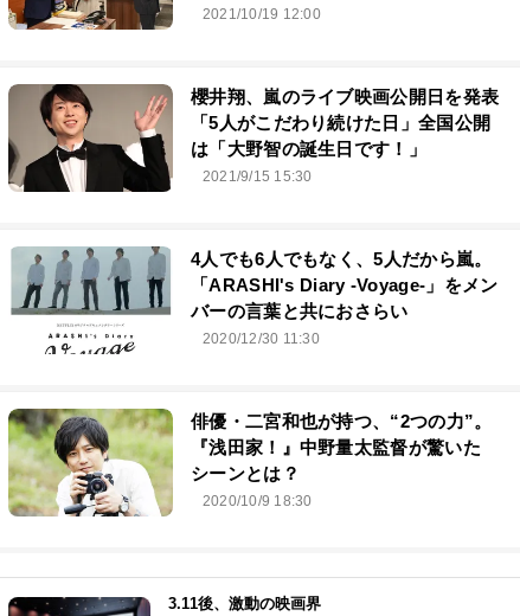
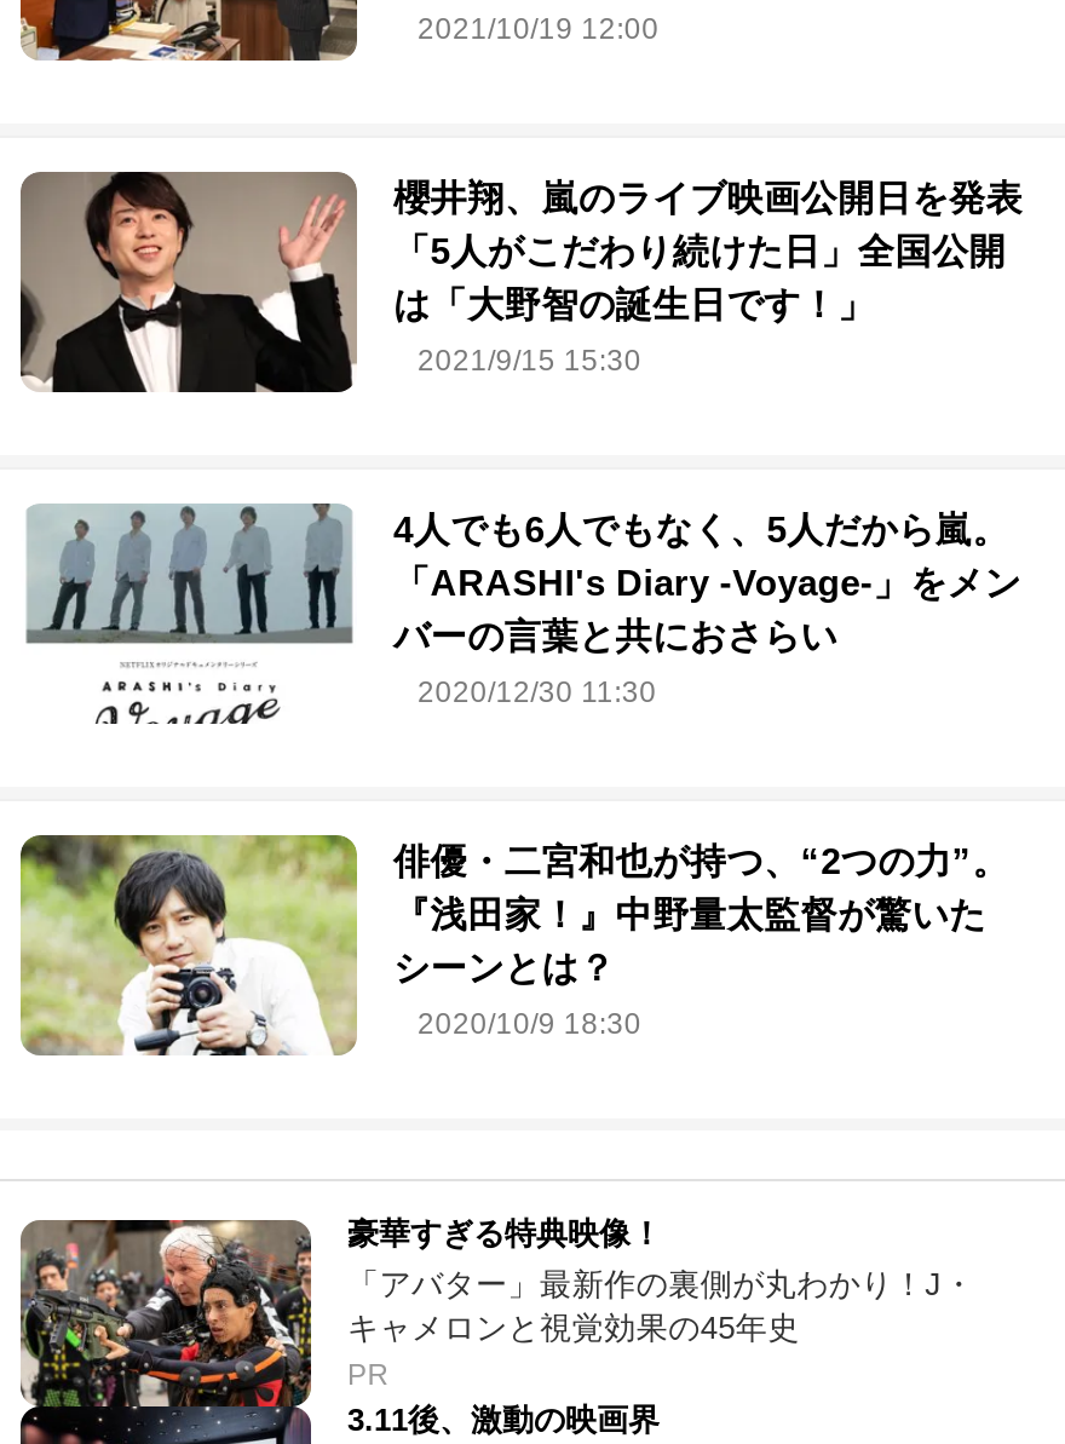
+ [image]
+ 豪華すぎる特典映像！
+ 「アバター」最新作の裏側が丸わかり！J・
+ キャメロンと視覚効果の45年史
+ PR
